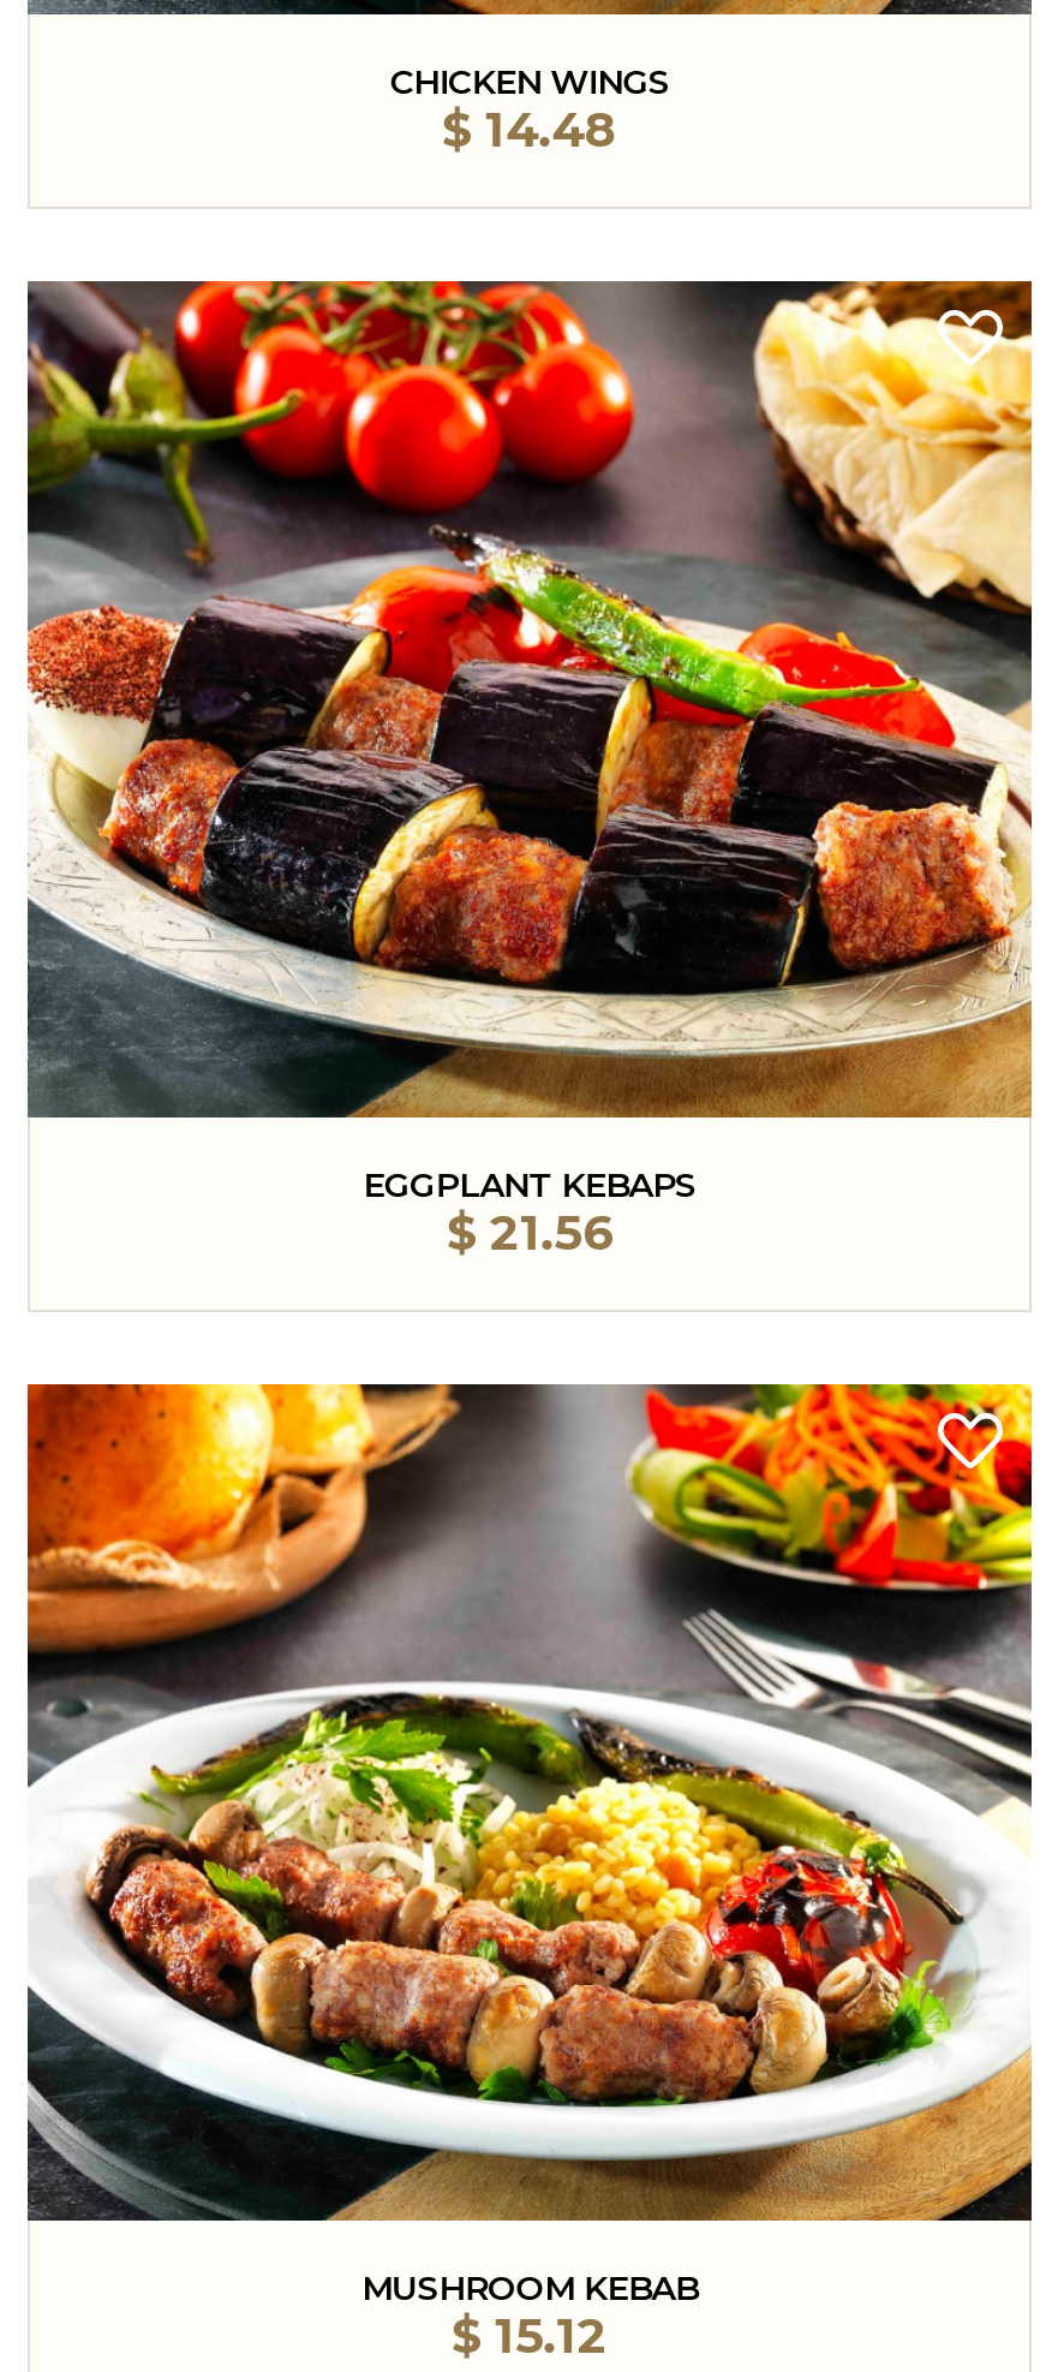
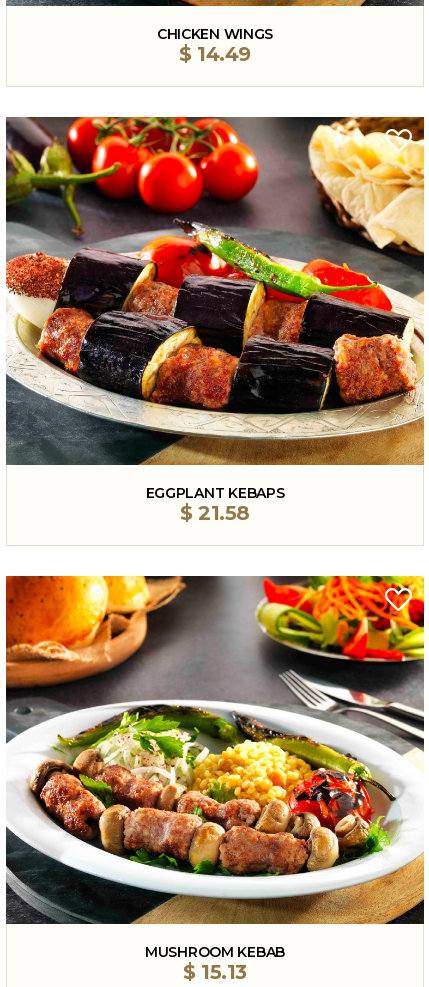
- $14.48
+ $14.49

- $21.56
+ $21.58

- $15.12
+ $15.13
